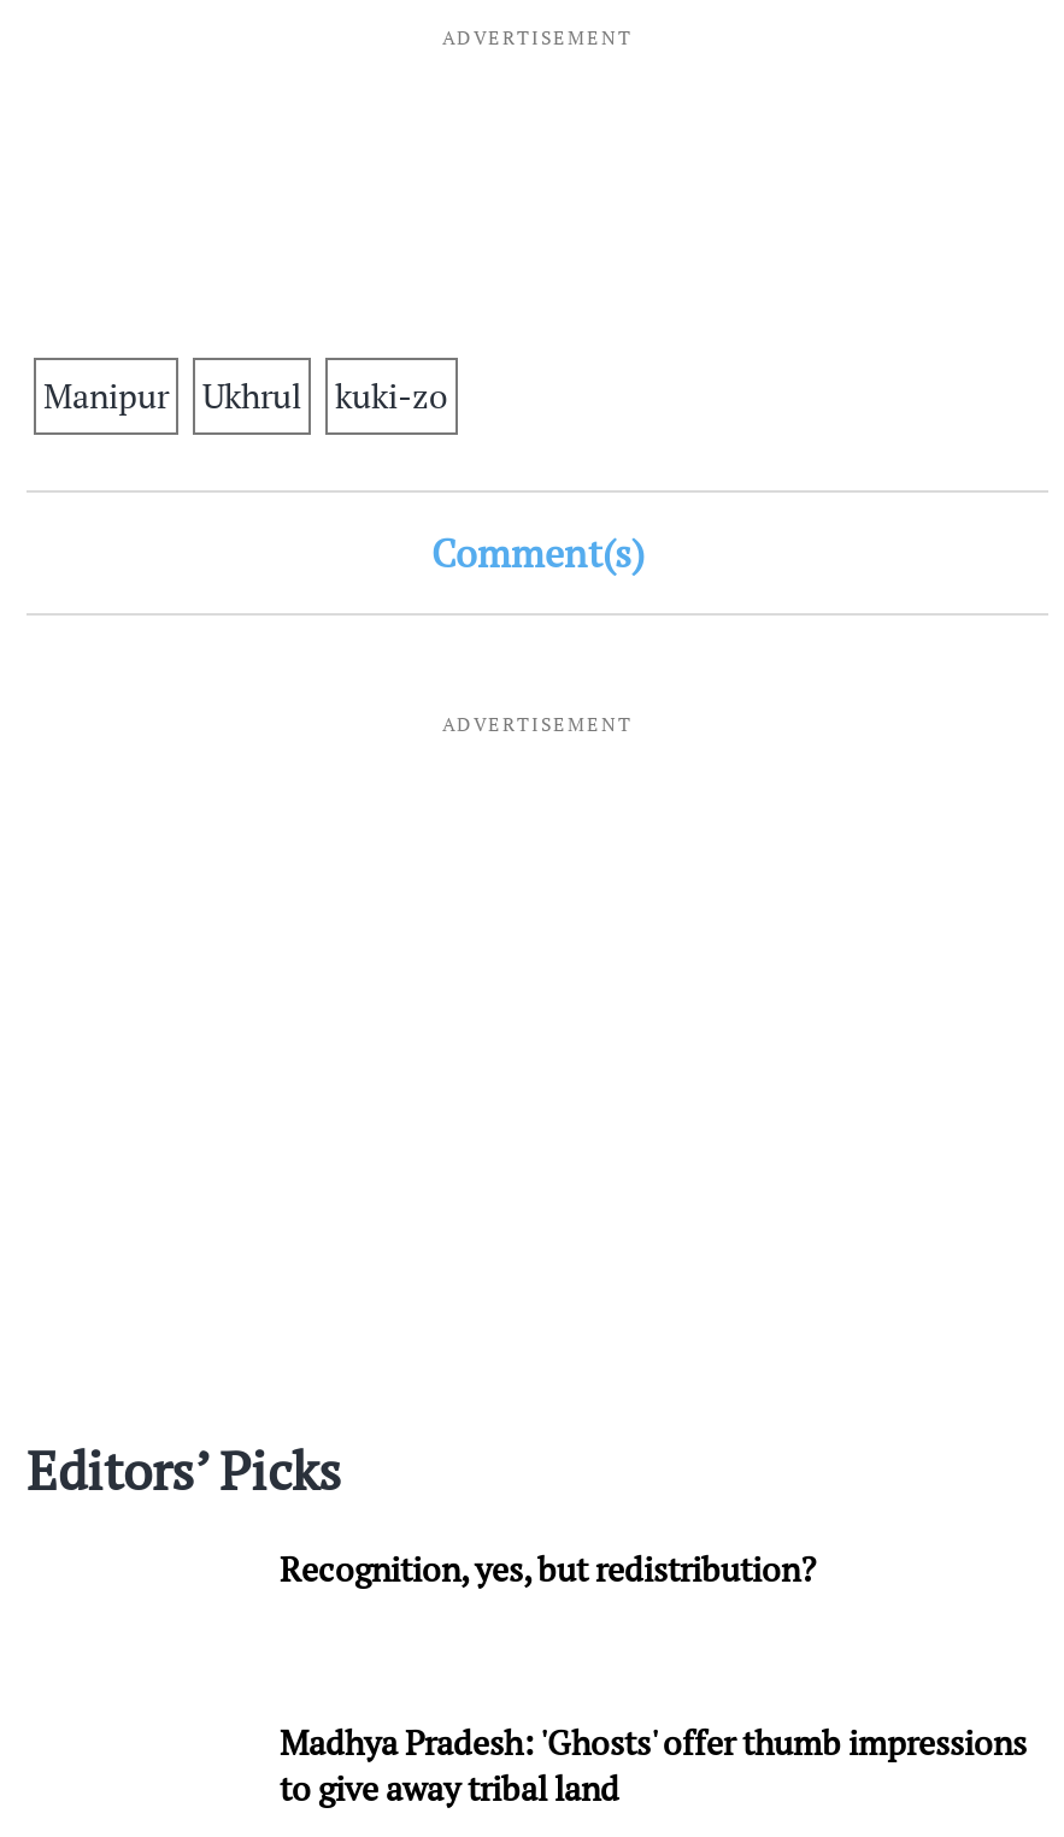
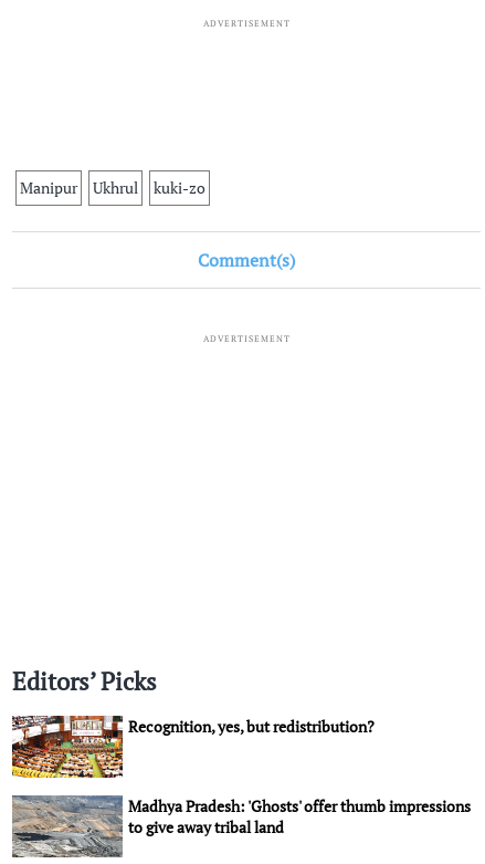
+ [image]

+ [image]
